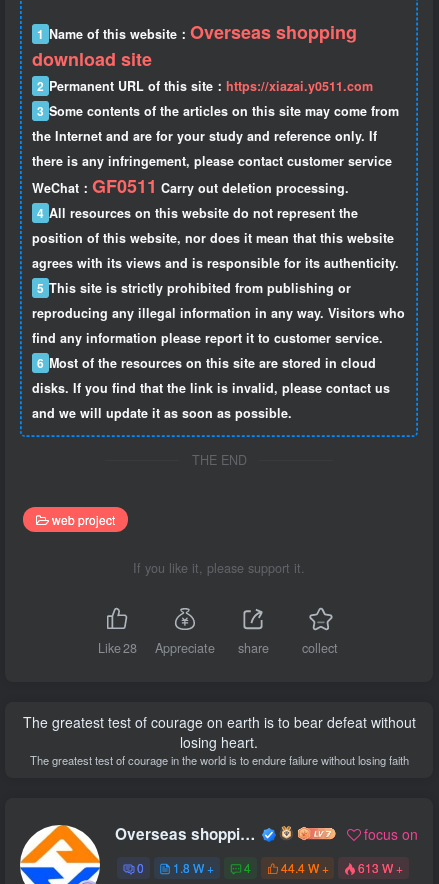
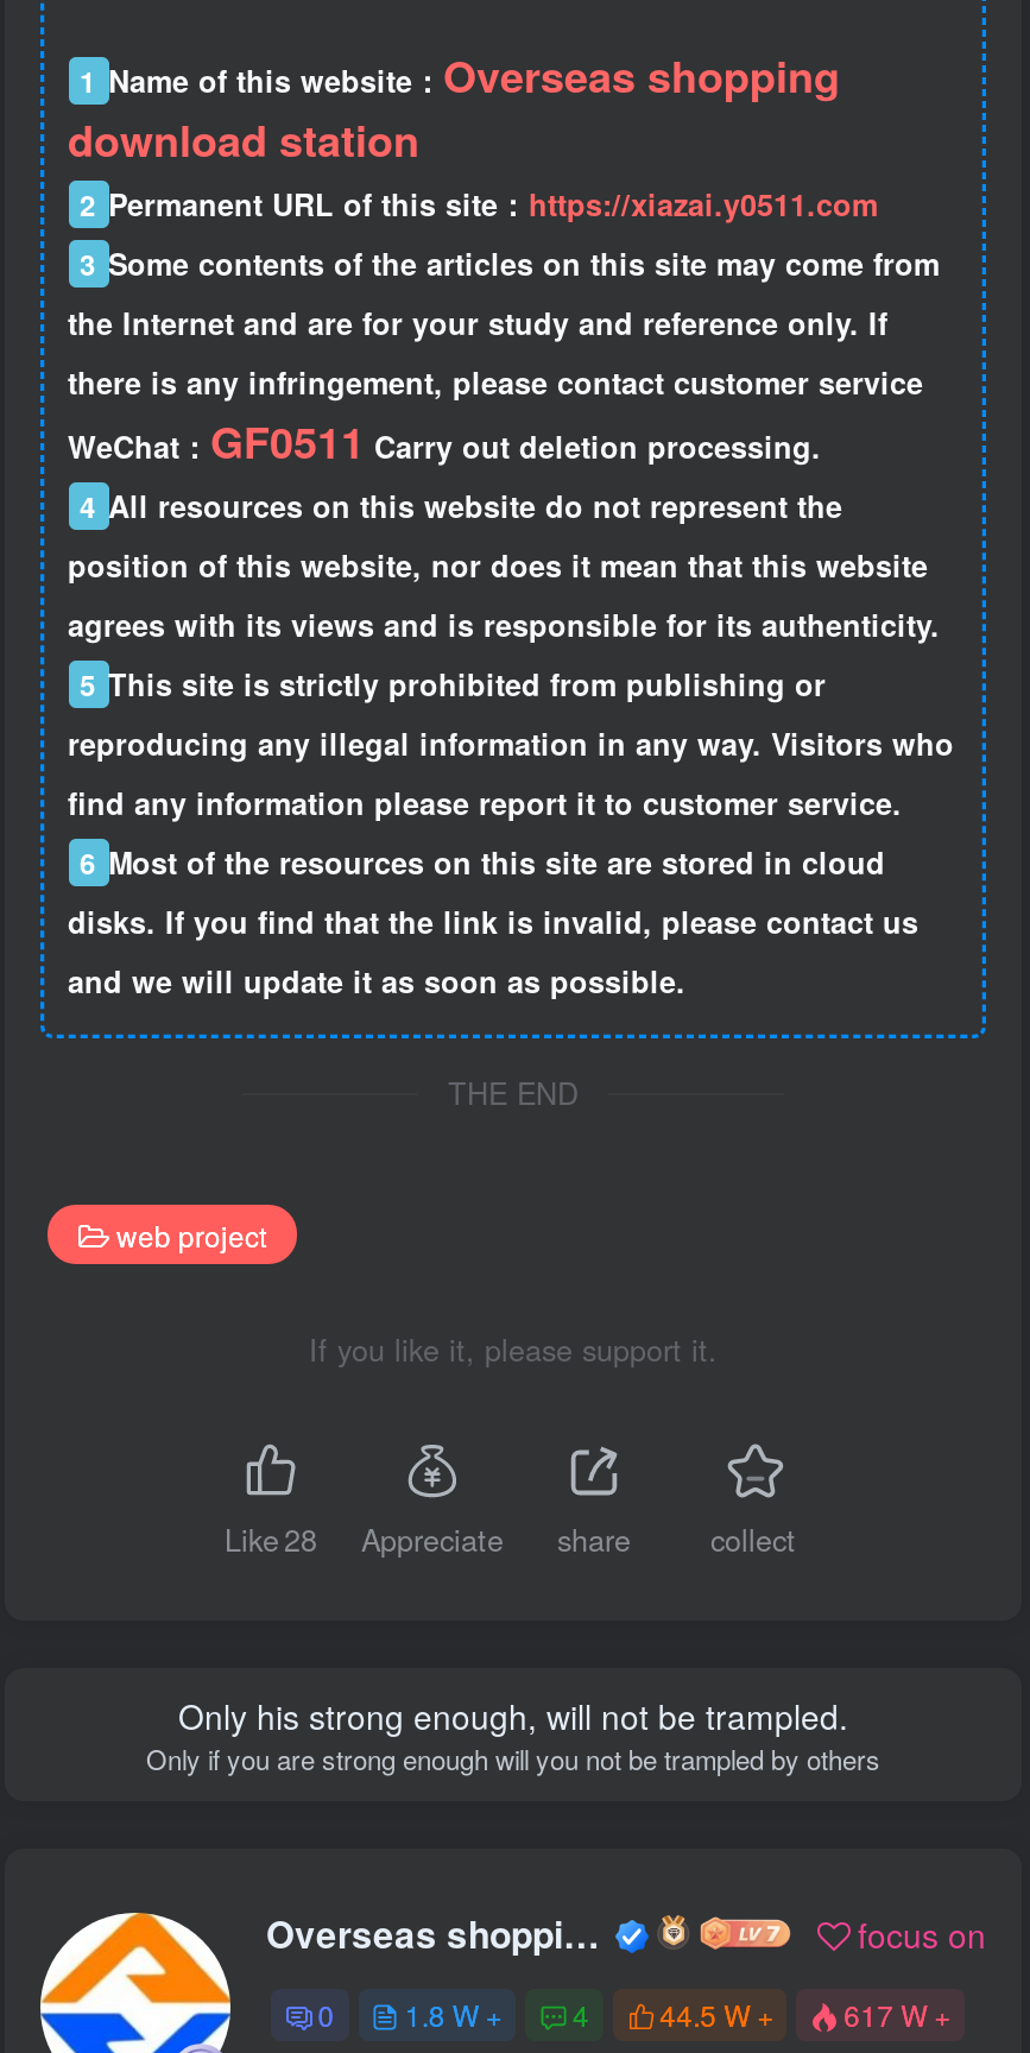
- download site
+ download station

- The greatest test of courage on earth is to bear defeat without
- losing heart.
- The greatest test of courage in the world is to endure failure without losing faith
+ Only his strong enough, will not be trampled.
+ Only if you are strong enough will you not be trampled by others

- 44.4 W +
- 613 W +
+ 44.5 W +
+ 617 W +
